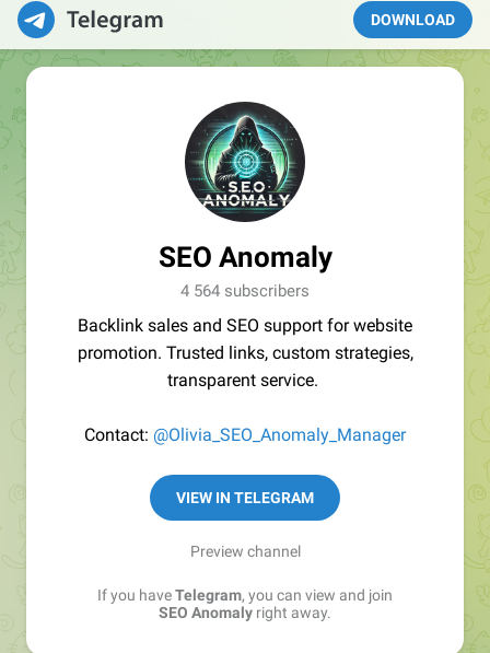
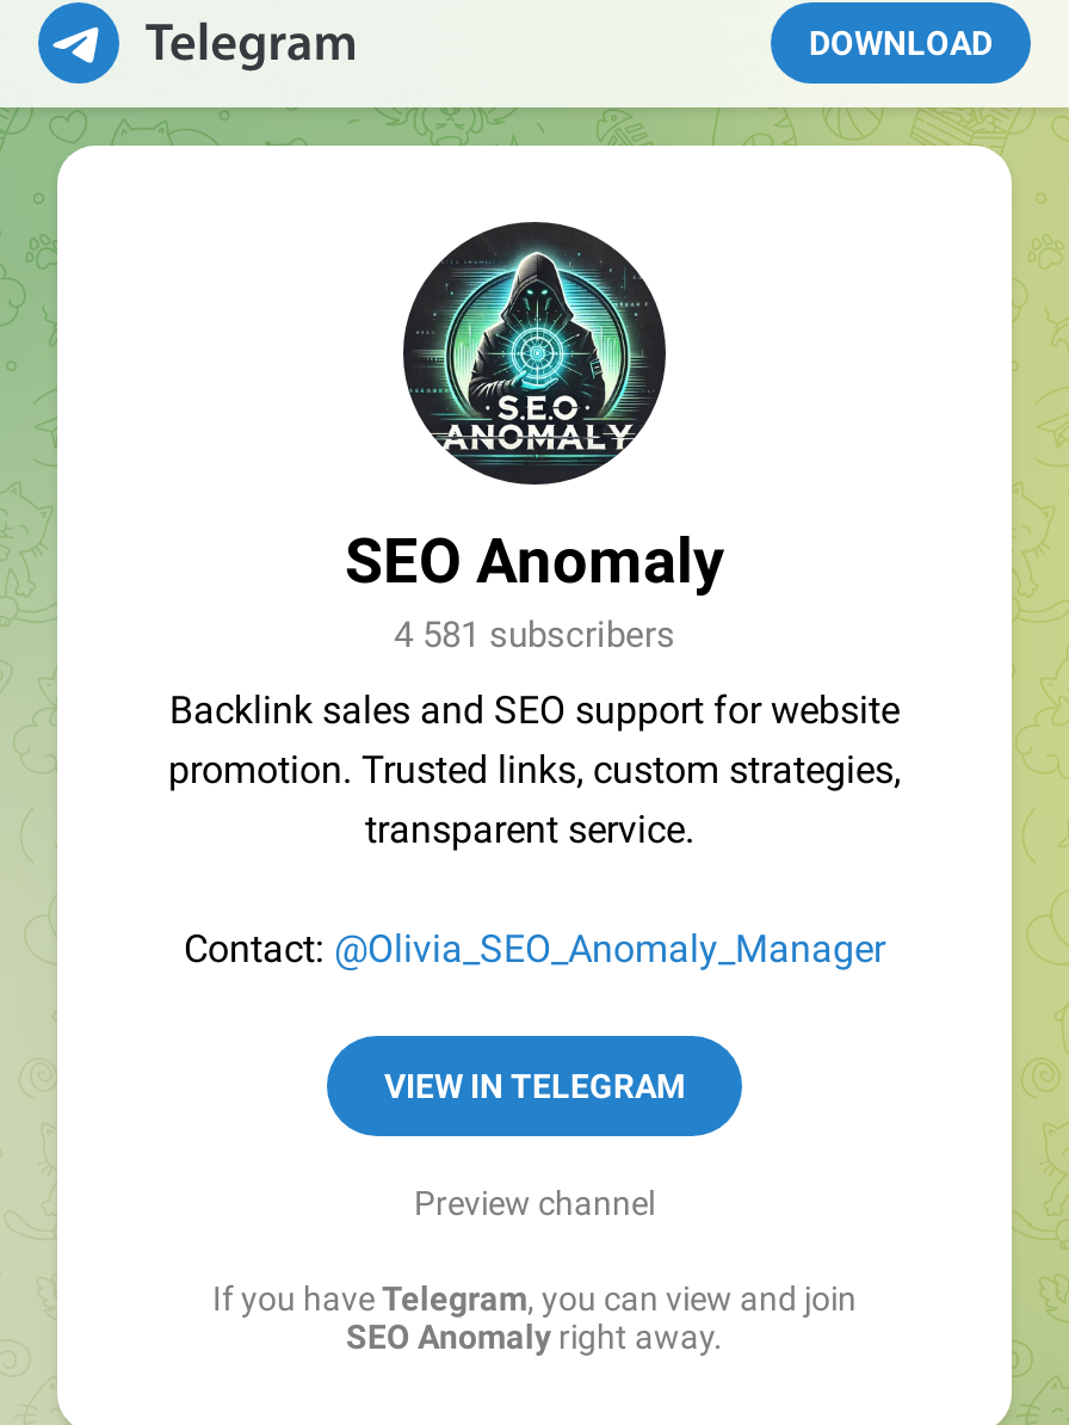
- 4 564 subscribers
+ 4 581 subscribers
